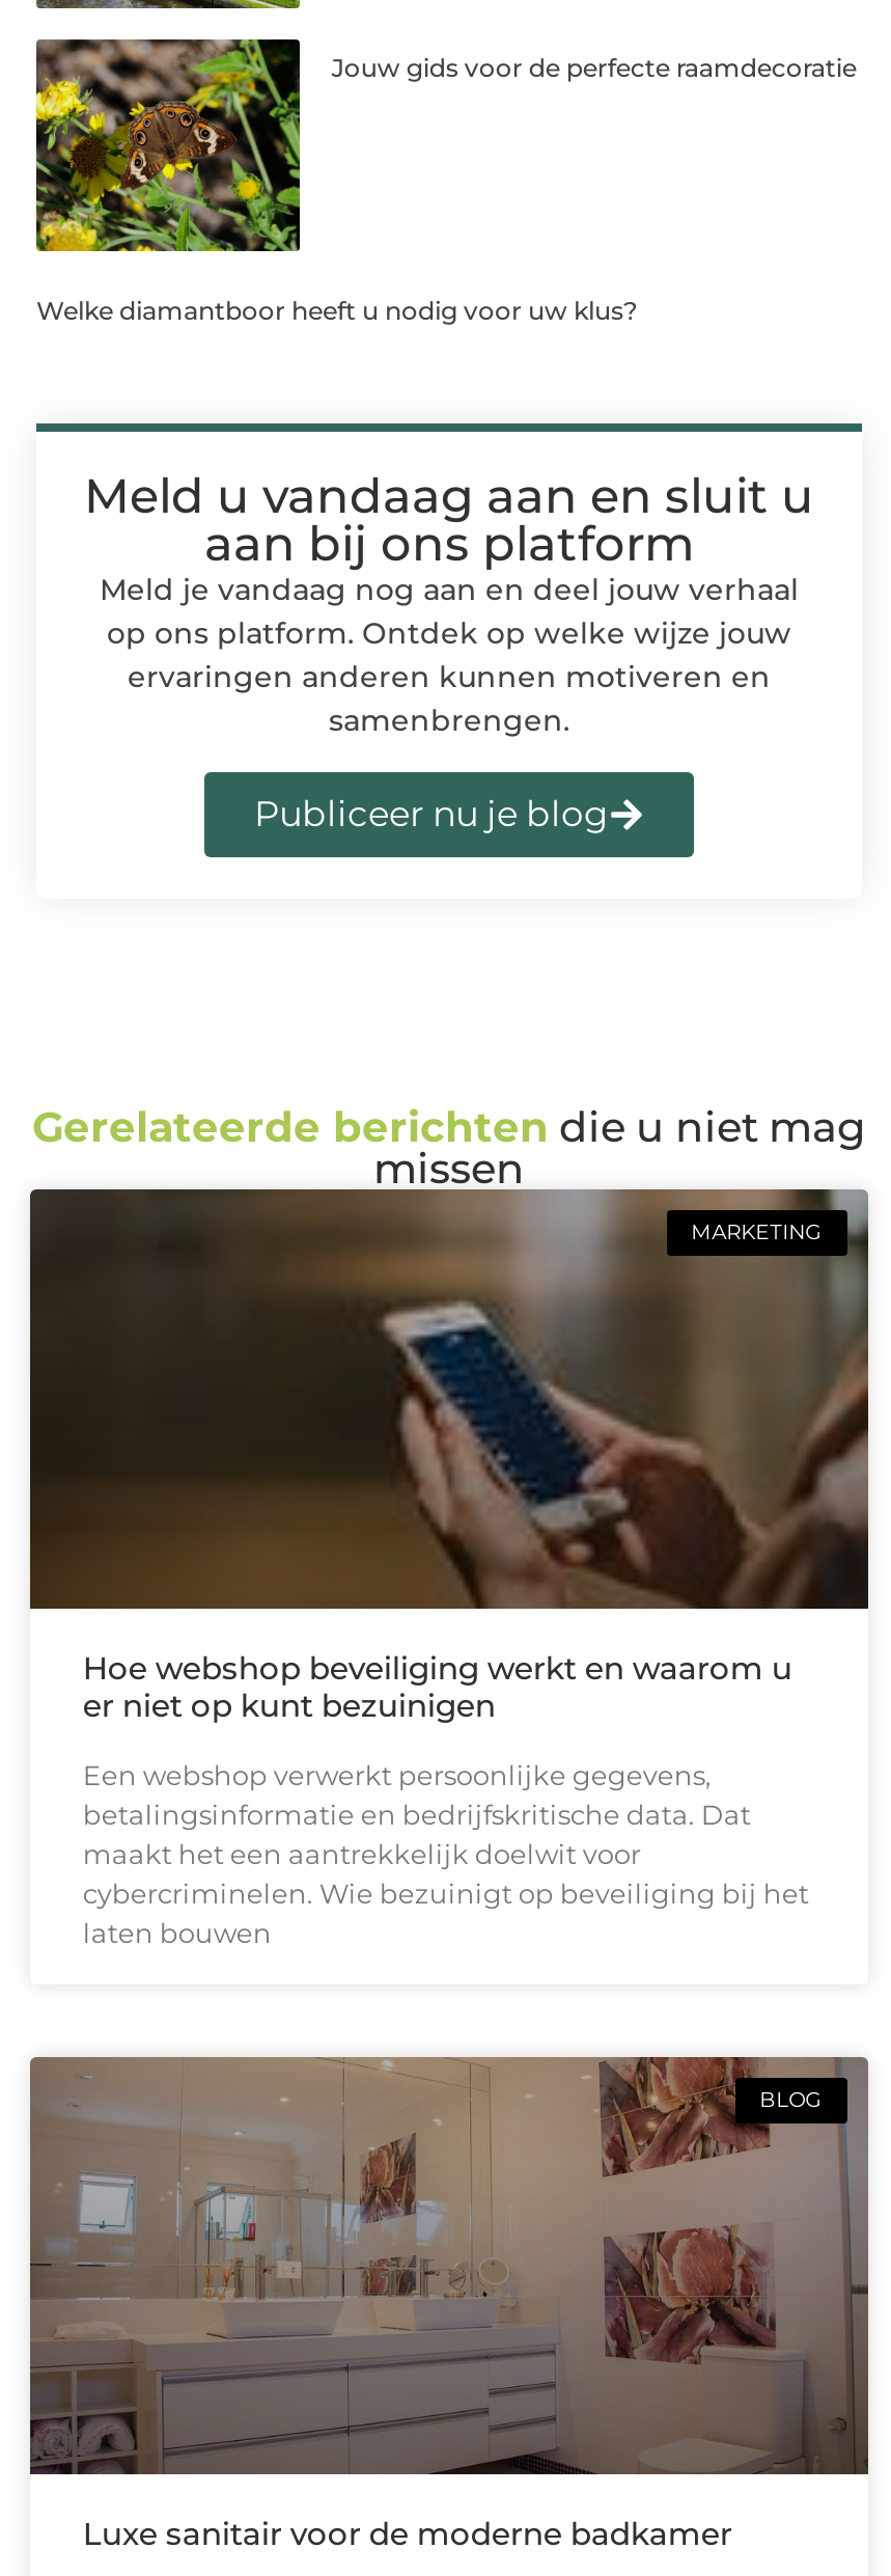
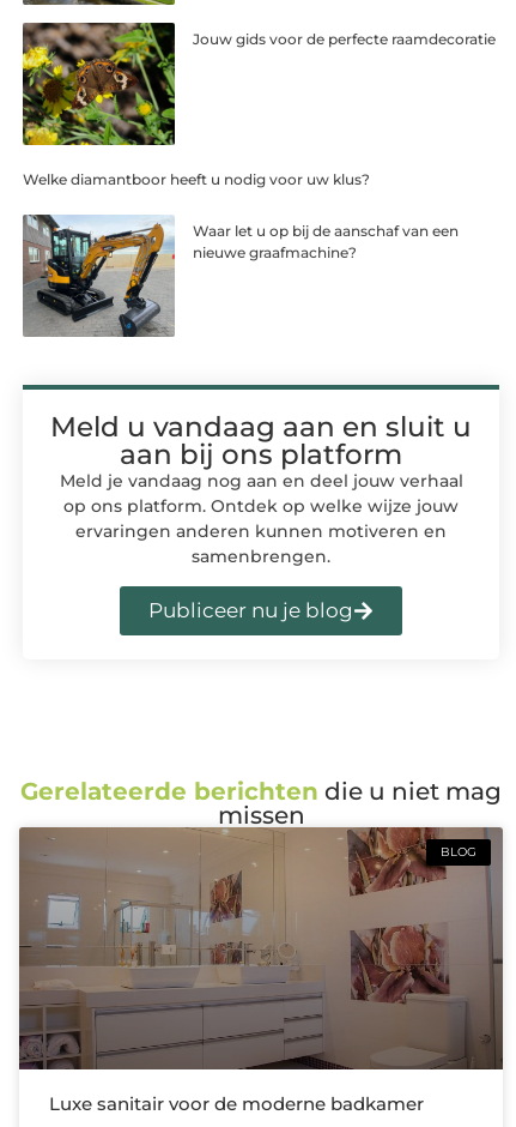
+ [image]
+ Waar let u op bij de aanschaf van een
+ nieuwe graafmachine?

moved down: Meld u vandaag aan en sluit u | aan bij ons platform | Meld je vandaag nog aan en deel jouw verhaal | ... | Gerelateerde berichten die u niet mag | missen

- [image]
- MARKETING

- Hoe webshop beveiliging werkt en waarom u
- er niet op kunt bezuinigen
- Een webshop verwerkt persoonlijke gegevens,
- betalingsinformatie en bedrijfskritische data. Dat
- maakt het een aantrekkelijk doelwit voor
- cybercriminelen. Wie bezuinigt op beveiliging bij het
- laten bouwen
